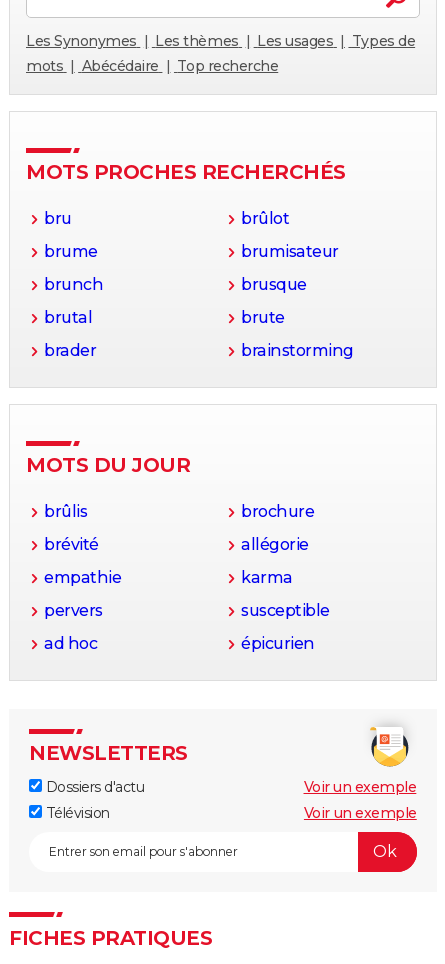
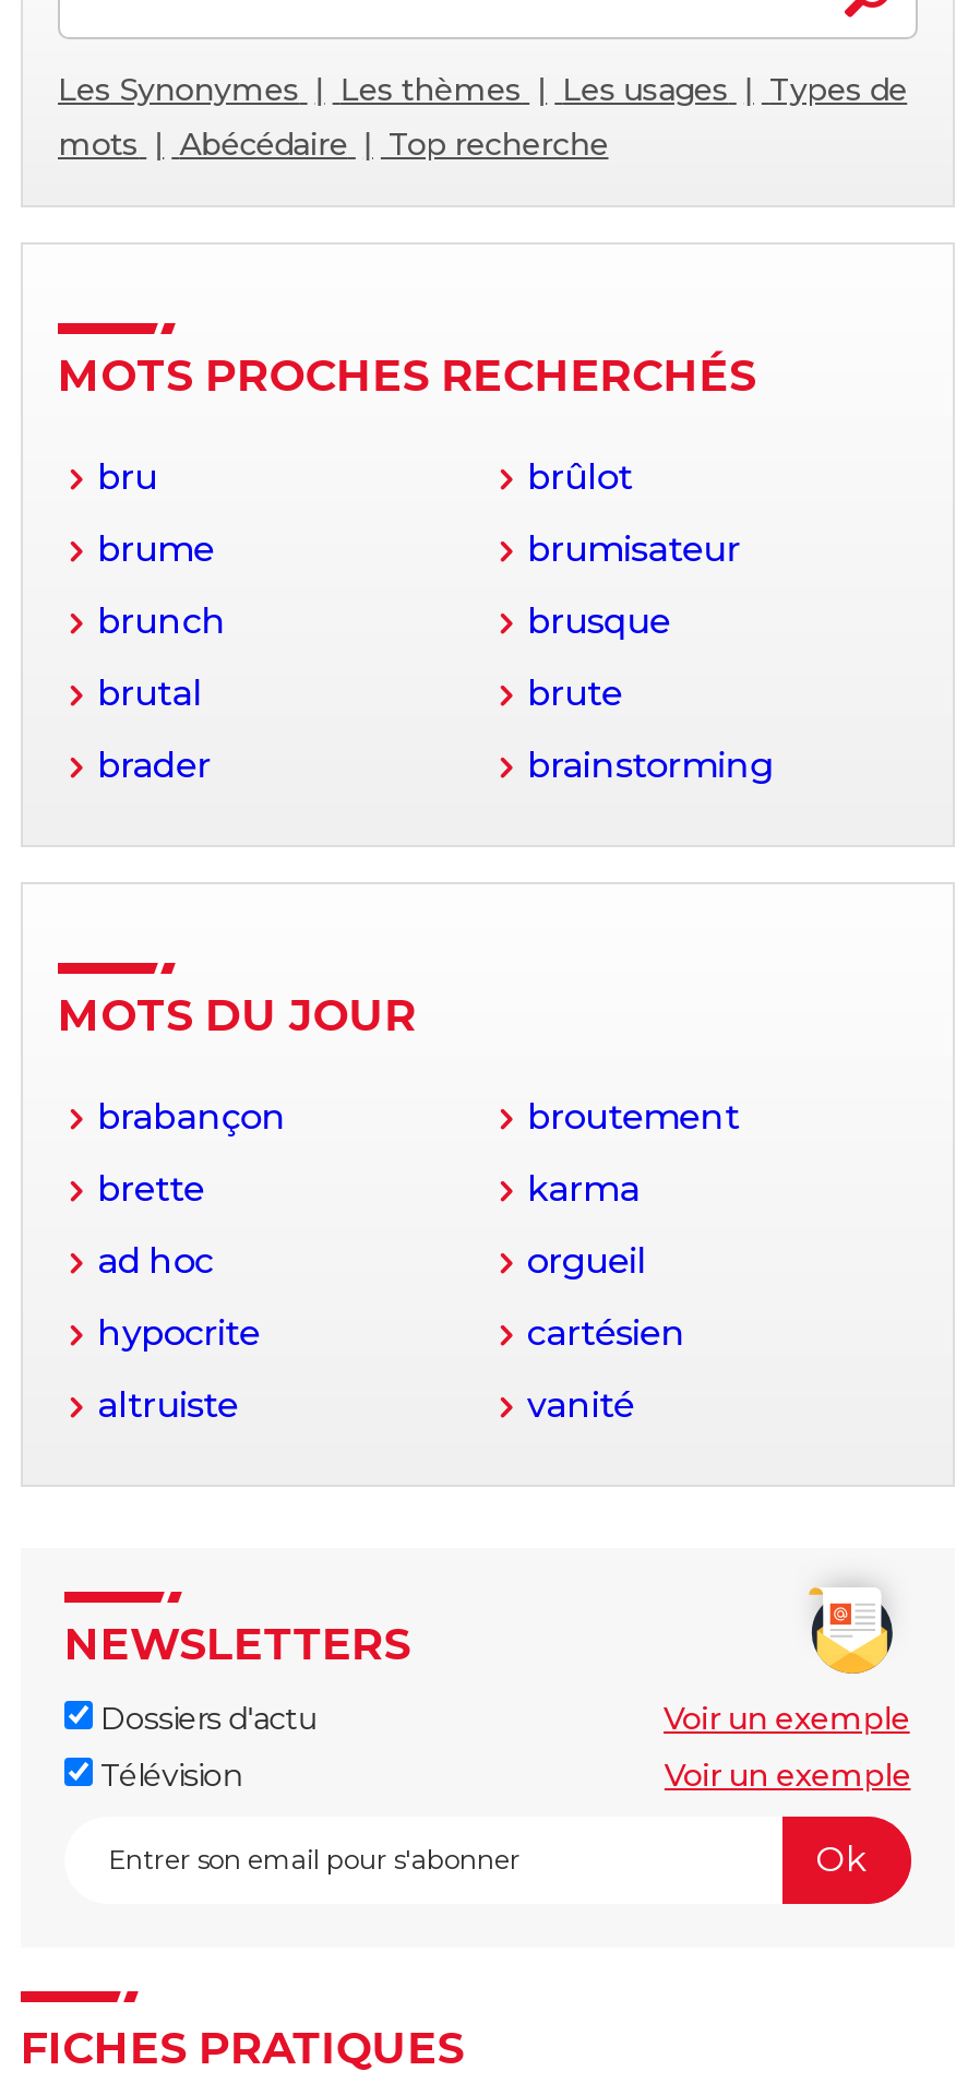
- brûlis
- brochure
- brévité
- allégorie
- empathie
+ brabançon
+ broutement
+ brette

moved up: karma

- pervers
- susceptible

moved up: ad hoc

- épicurien
+ orgueil
+ hypocrite
+ cartésien
+ altruiste
+ vanité
